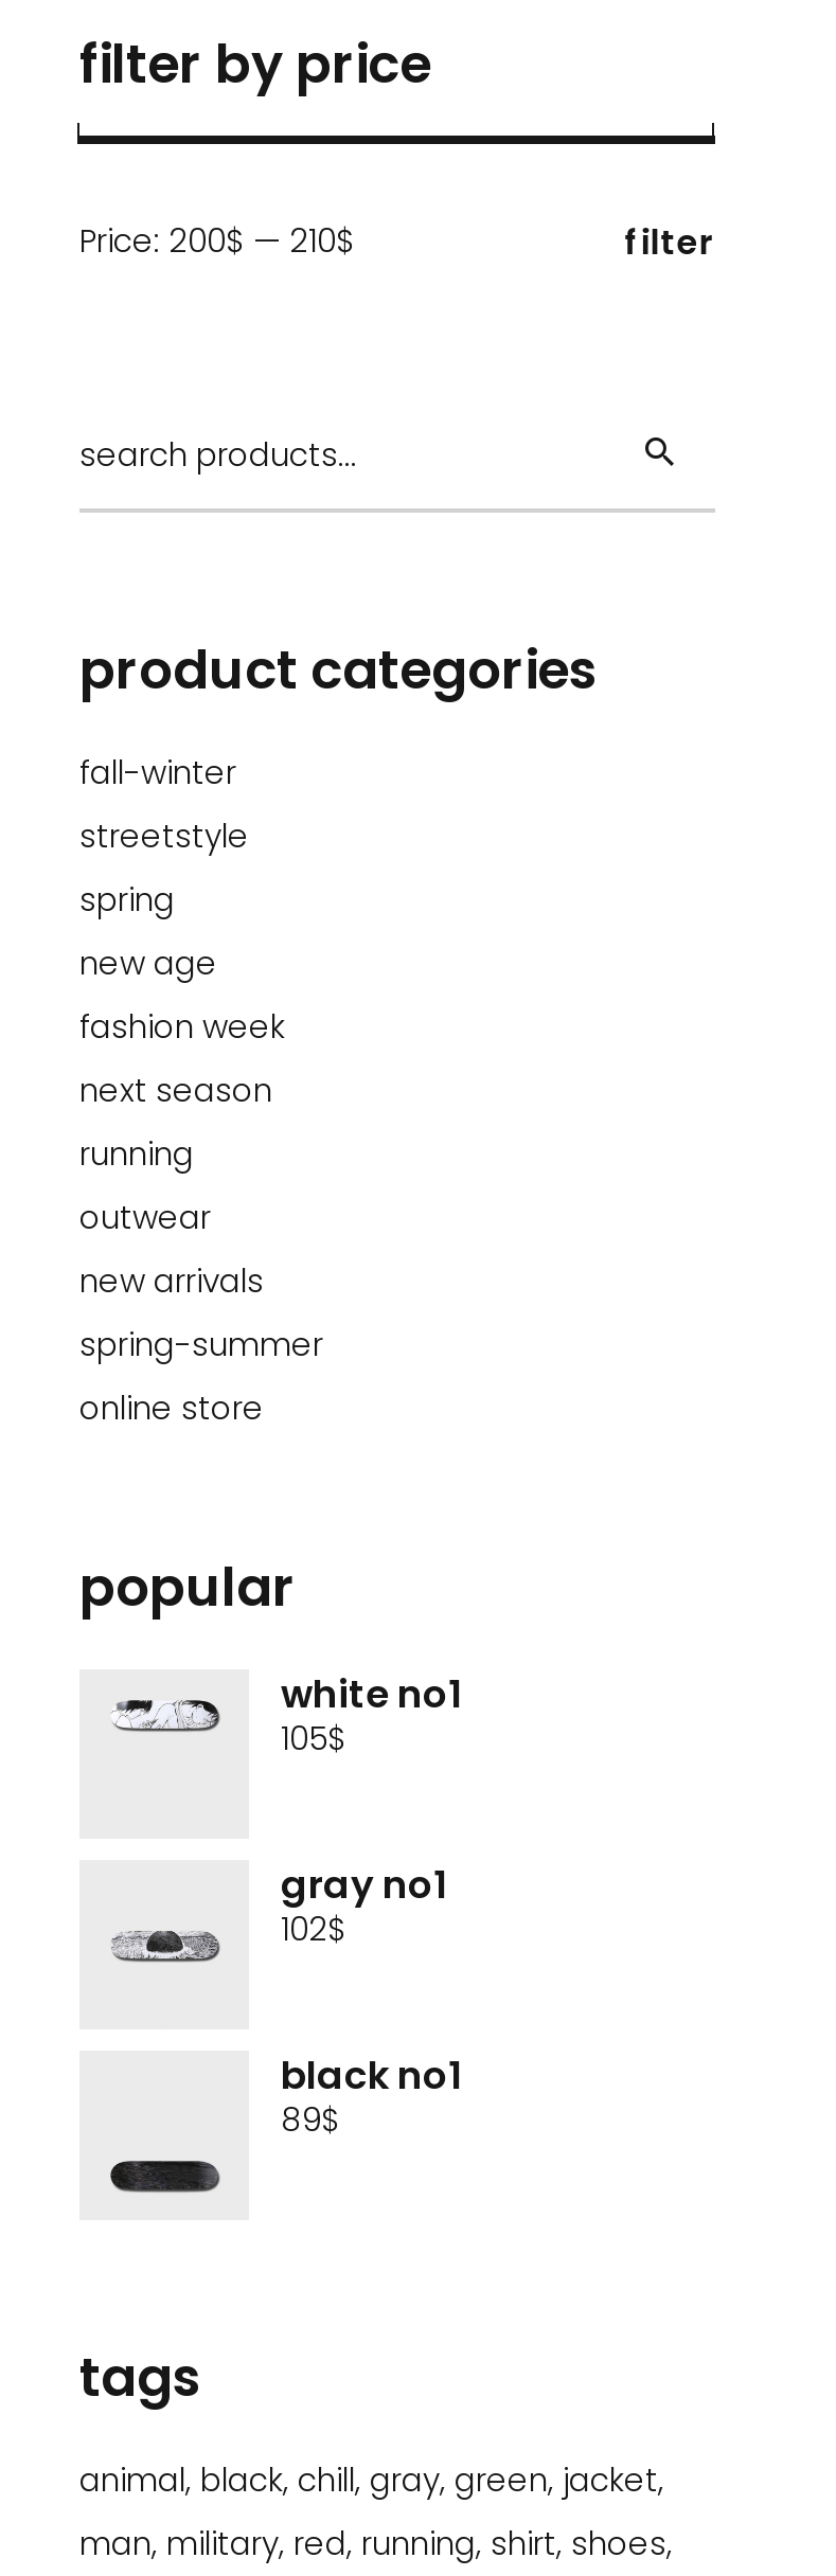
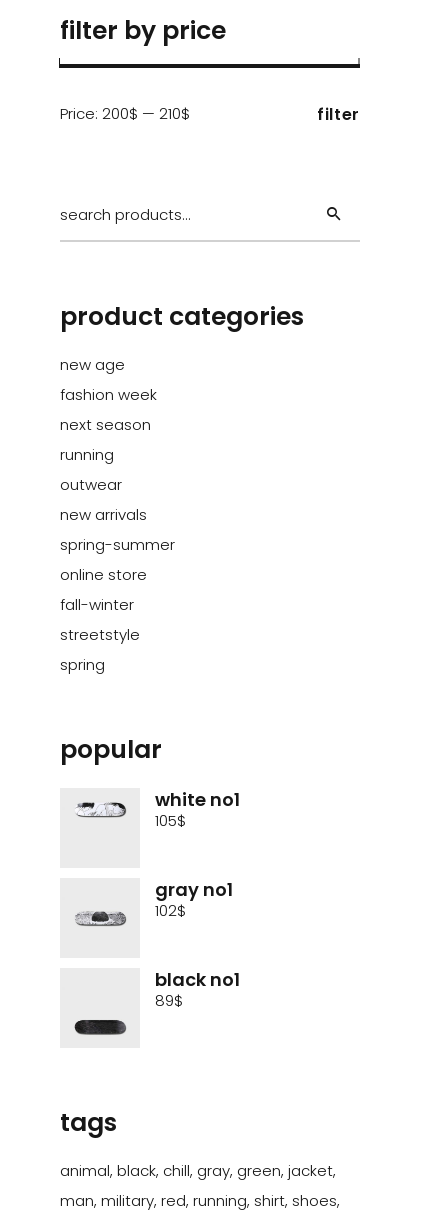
moved down: fall-winter | streetstyle | spring

moved up: new age | fashion week | next season | running | outwear | new arrivals | spring-summer | online store
